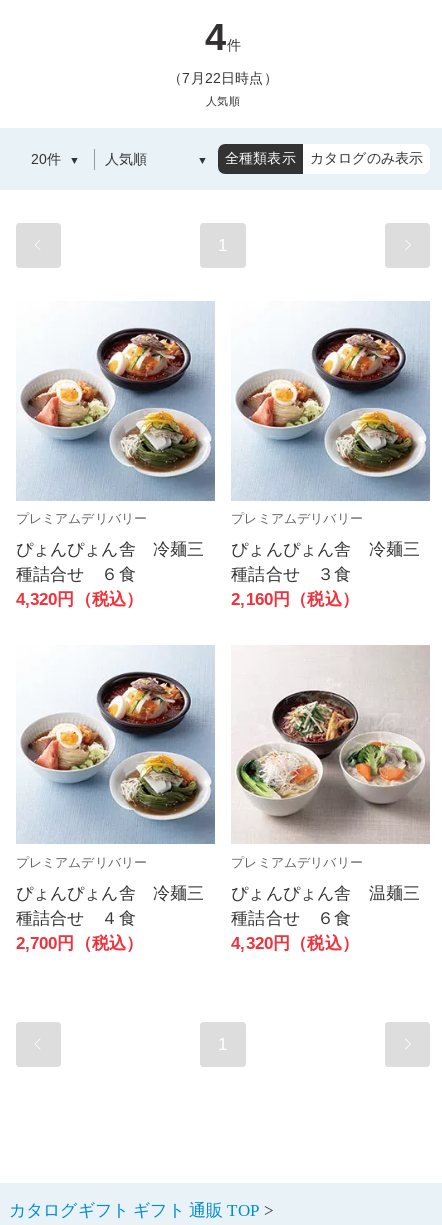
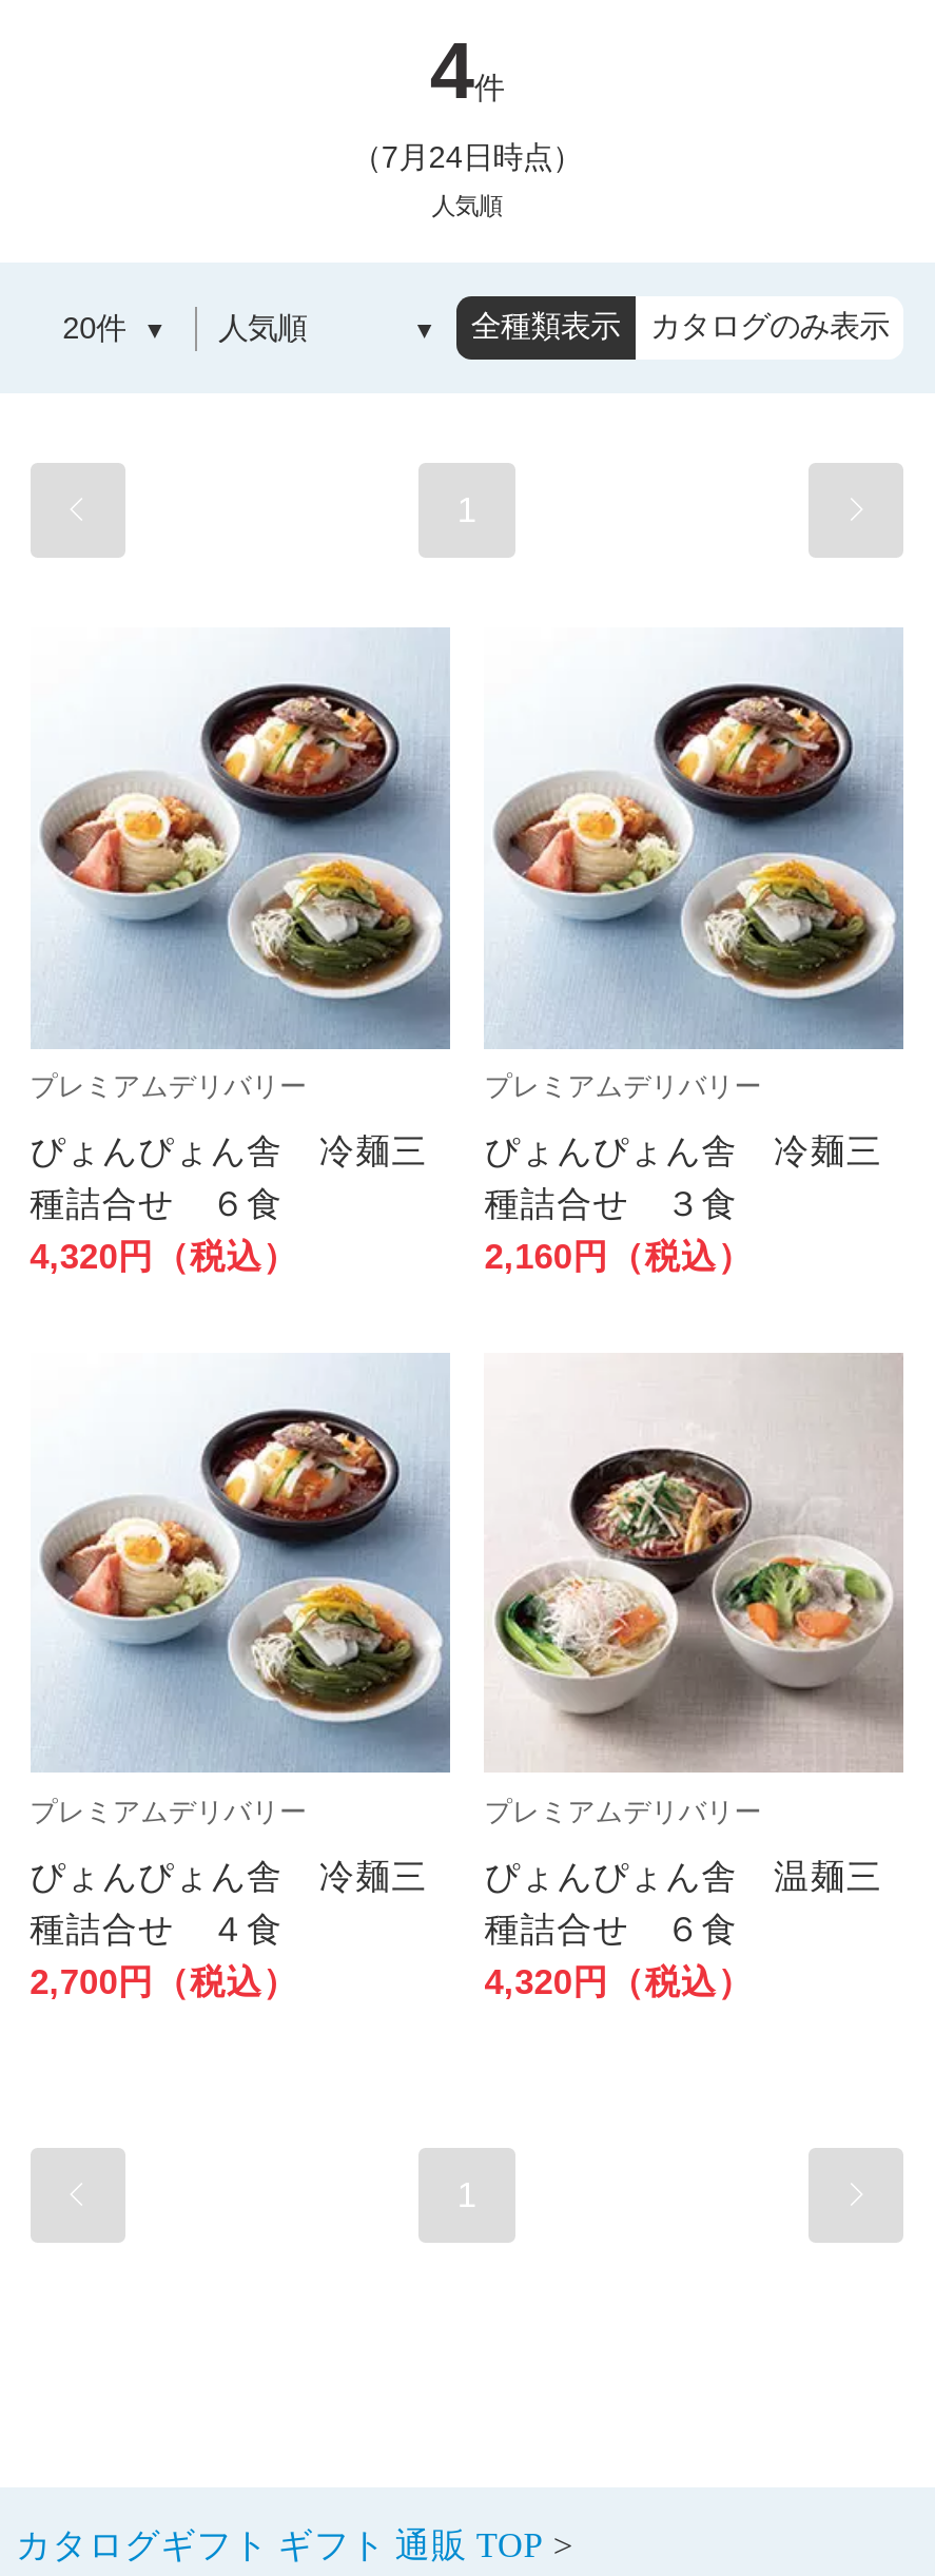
- （7月22日時点）
+ （7月24日時点）
